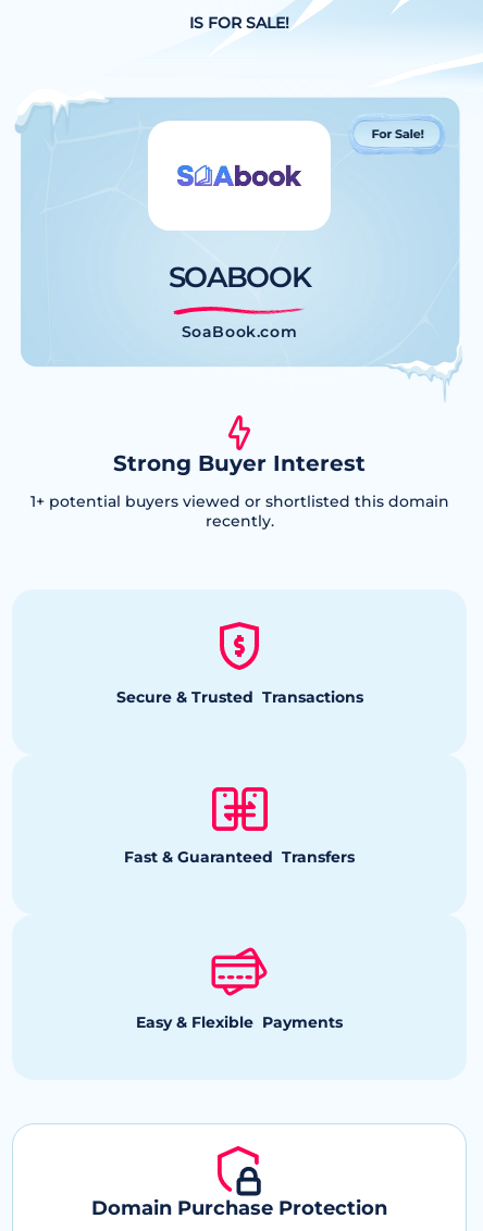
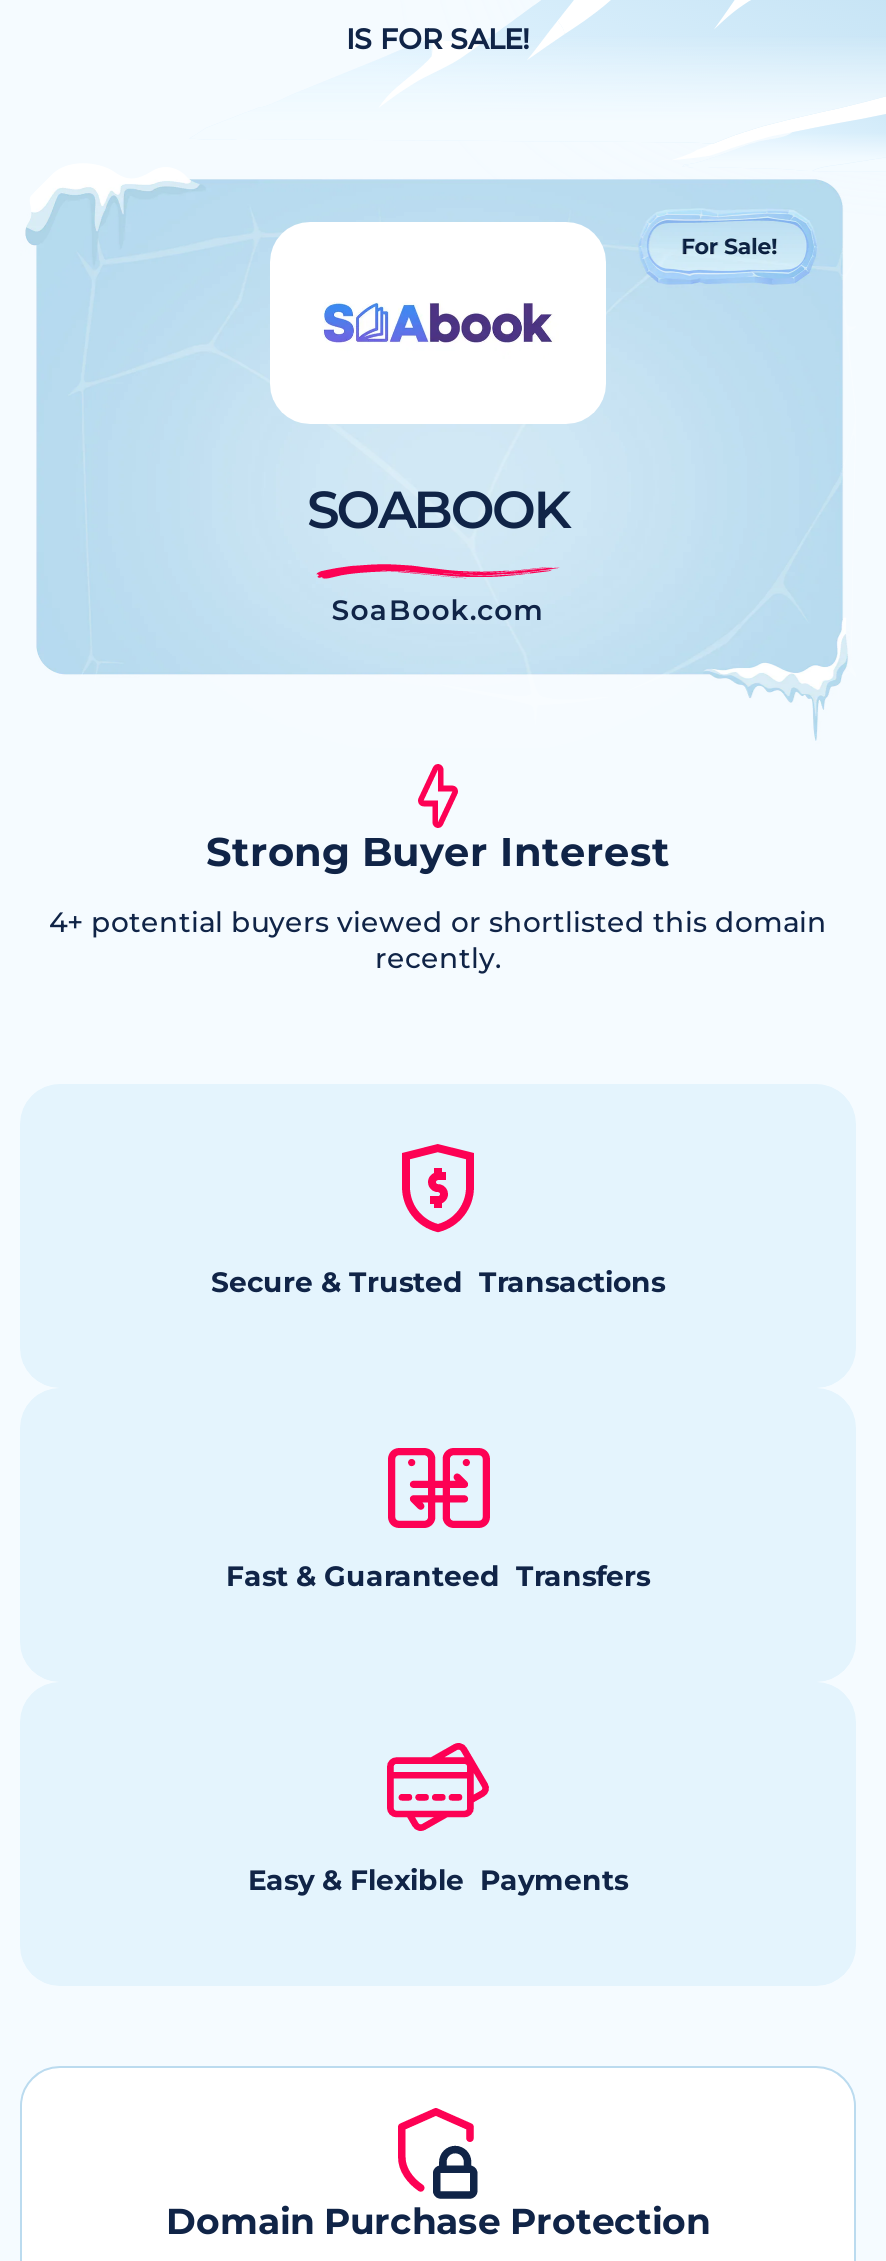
- 1+ potential buyers viewed or shortlisted this domain
+ 4+ potential buyers viewed or shortlisted this domain
